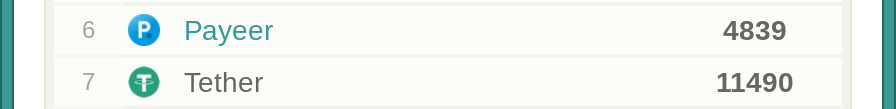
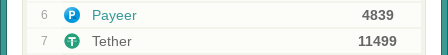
- 11490
+ 11499
